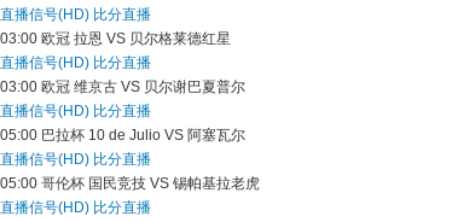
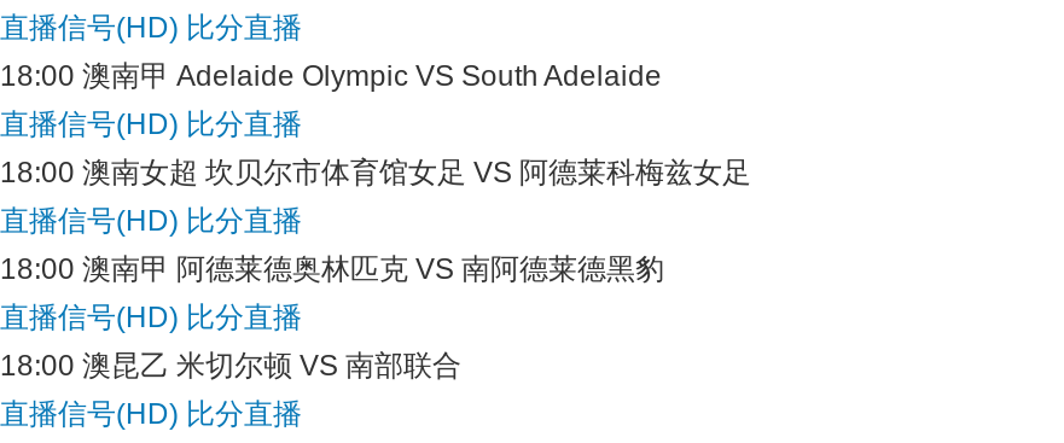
- 03:00 欧冠拉恩 VS 贝尔格莱德红星
+ 18:00 澳南甲Adelaide Olympic VS South Adelaide

- 03:00 欧冠维京古 VS 贝尔谢巴夏普尔
+ 18:00 澳南女超坎贝尔市体育馆女足 VS 阿德莱科梅兹女足

- 05:00 巴拉杯10 de Julio VS 阿塞瓦尔
+ 18:00 澳南甲阿德莱德奥林匹克 VS 南阿德莱德黑豹

- 05:00 哥伦杯国民竞技 VS 锡帕基拉老虎
+ 18:00 澳昆乙米切尔顿 VS 南部联合
